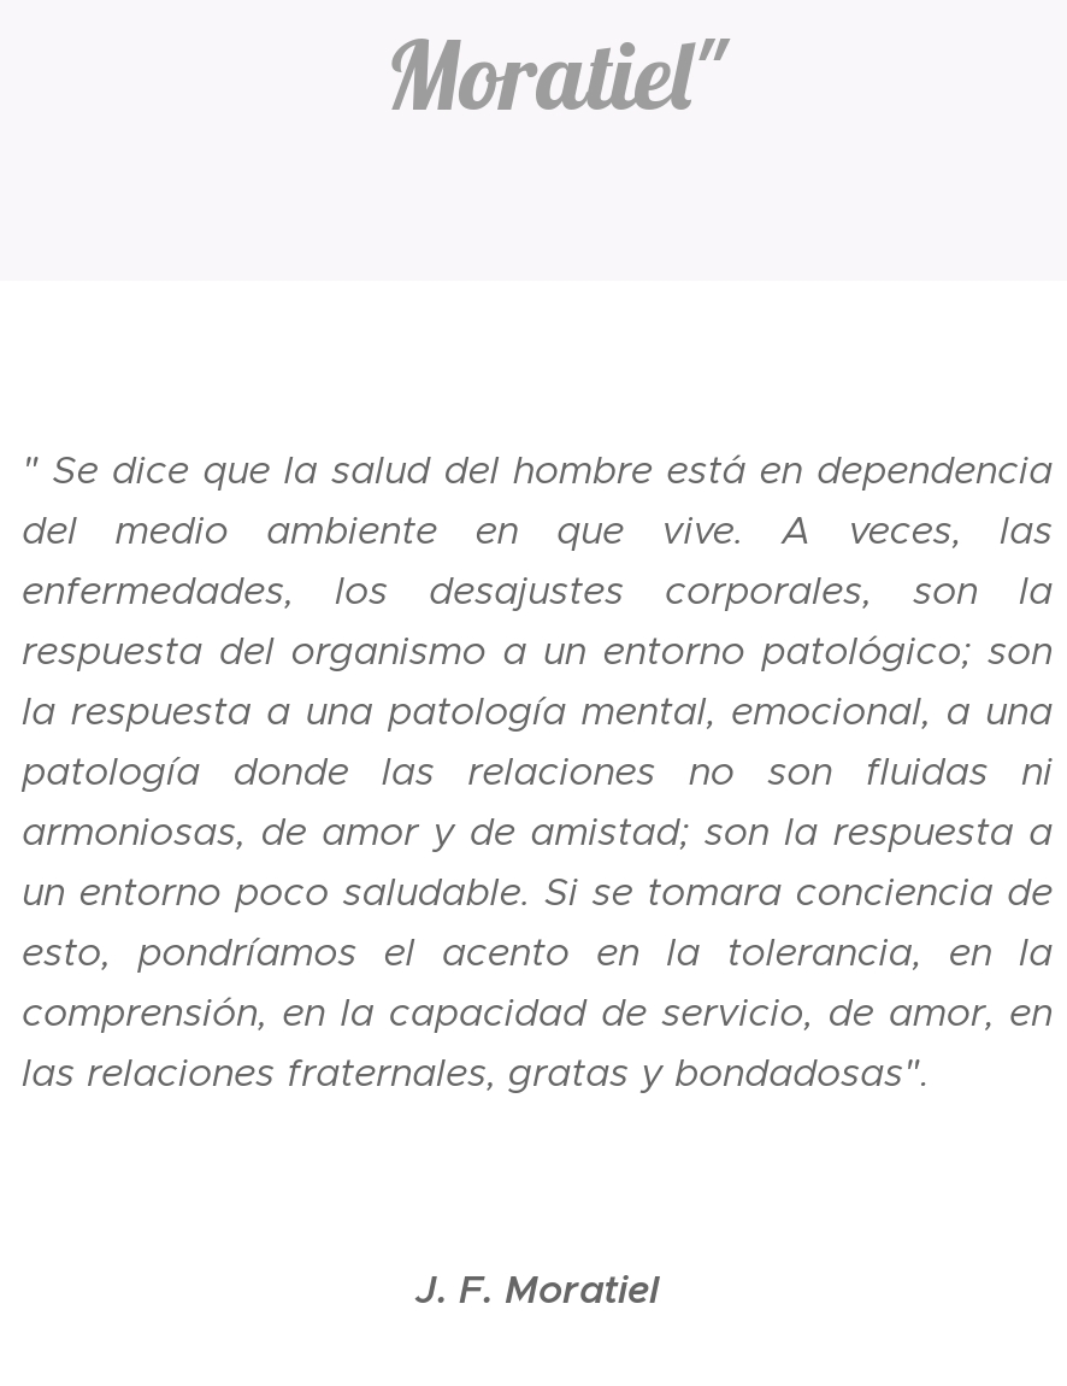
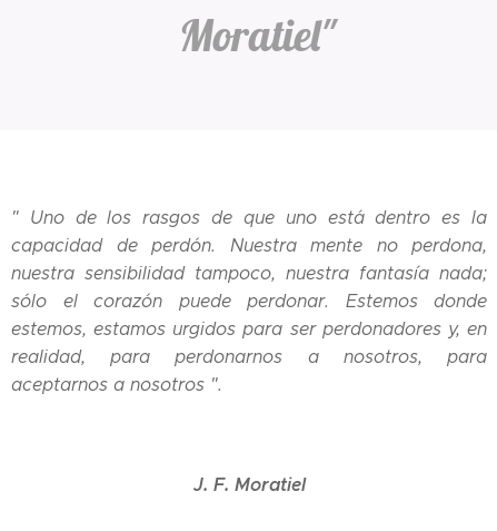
- " Se dice que la salud del hombre está en dependencia
- del medio ambiente en que vive. A veces, las
- enfermedades, los desajustes corporales, son la
- respuesta del organismo a un entorno patológico; son
- la respuesta a una patología mental, emocional, a una
- patología donde las relaciones no son fluidas ni
- armoniosas, de amor y de amistad; son la respuesta a
- un entorno poco saludable. Si se tomara conciencia de
- esto, pondríamos el acento en la tolerancia, en la
- comprensión, en la capacidad de servicio, de amor, en
- las relaciones fraternales, gratas y bondadosas".
+ " Uno de los rasgos de que uno está dentro es la
+ capacidad de perdón. Nuestra mente no perdona,
+ nuestra sensibilidad tampoco, nuestra fantasía nada;
+ sólo el corazón puede perdonar. Estemos donde
+ estemos, estamos urgidos para ser perdonadores y, en
+ realidad, para perdonarnos a nosotros, para
+ aceptarnos a nosotros ".
